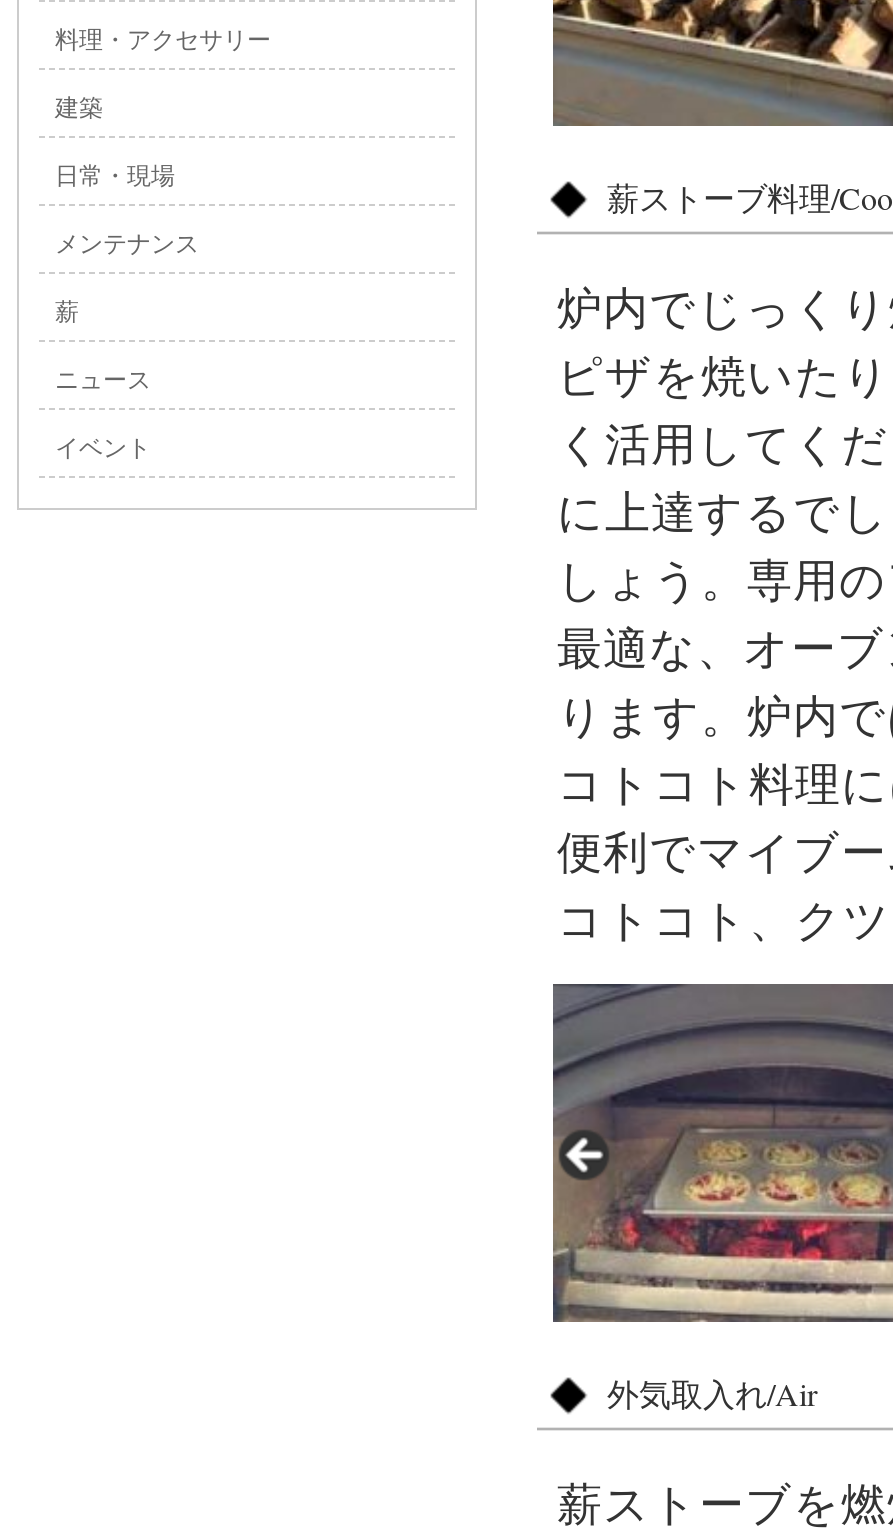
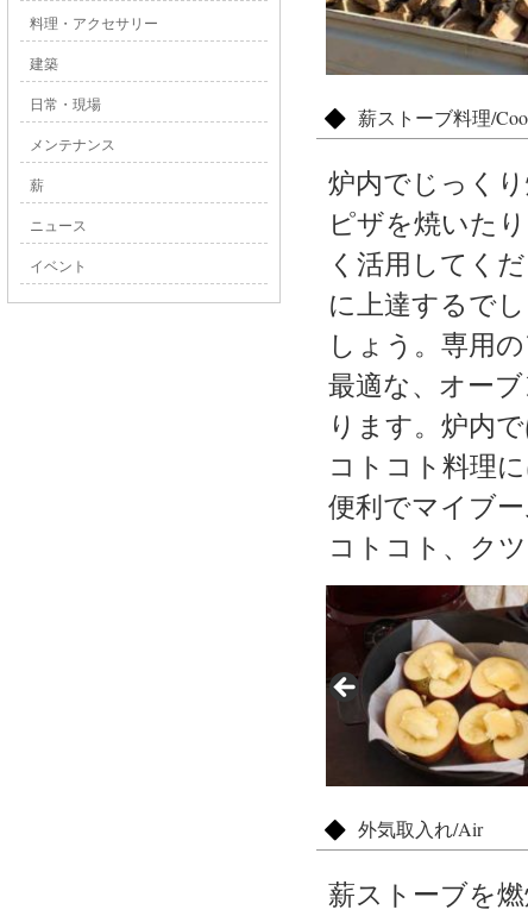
- [image]
+ [image]
